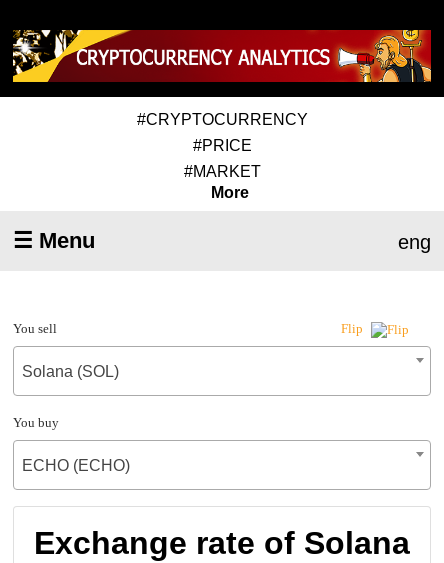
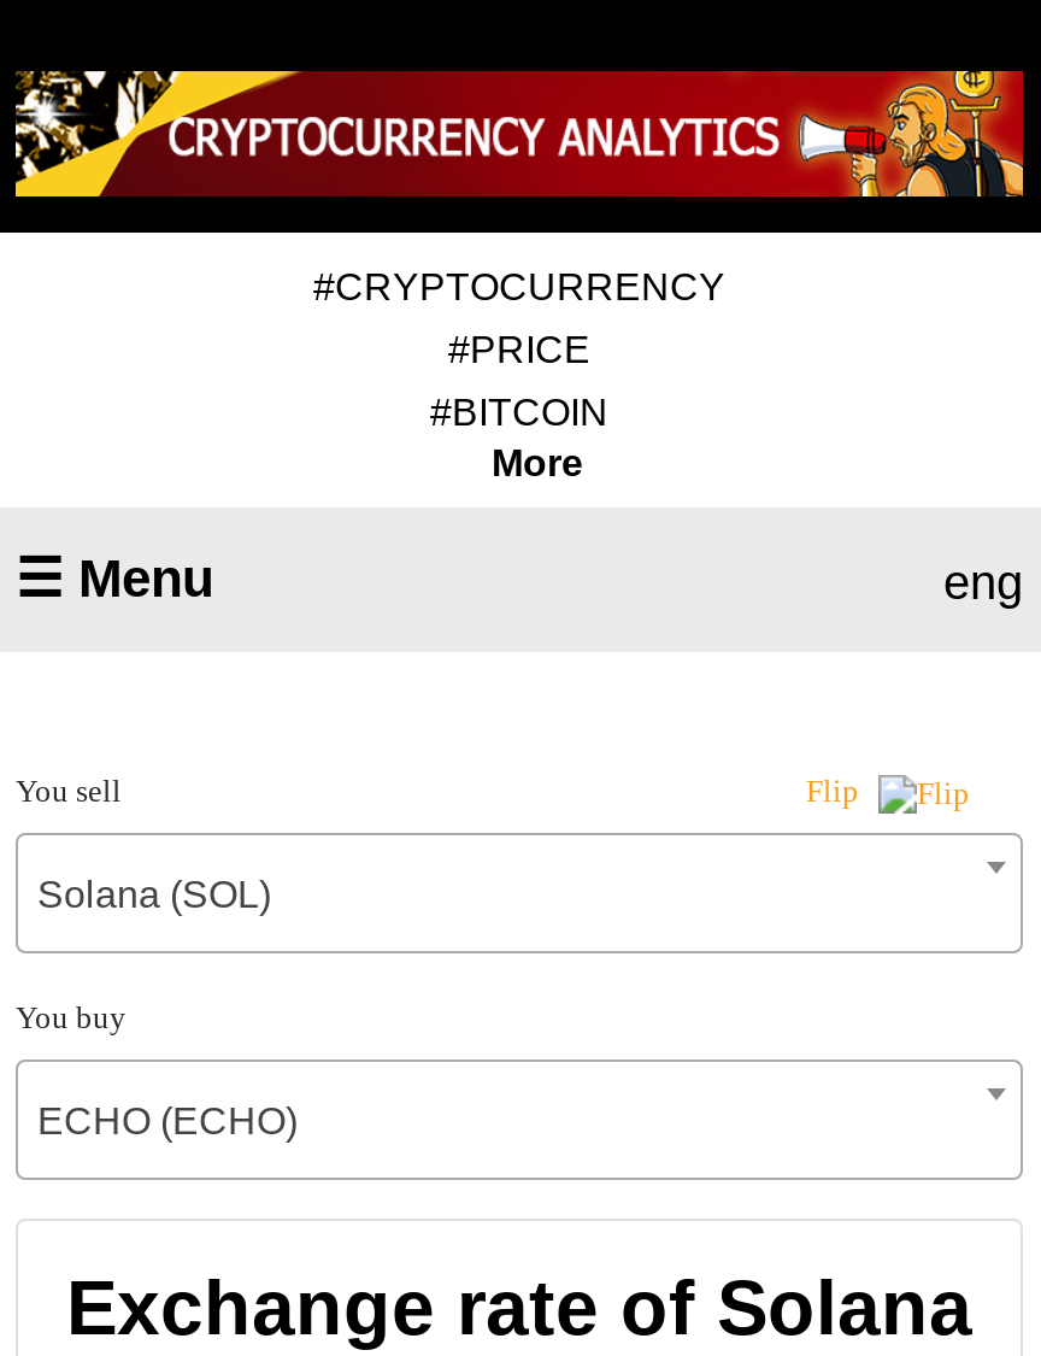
- #MARKET
+ #BITCOIN
